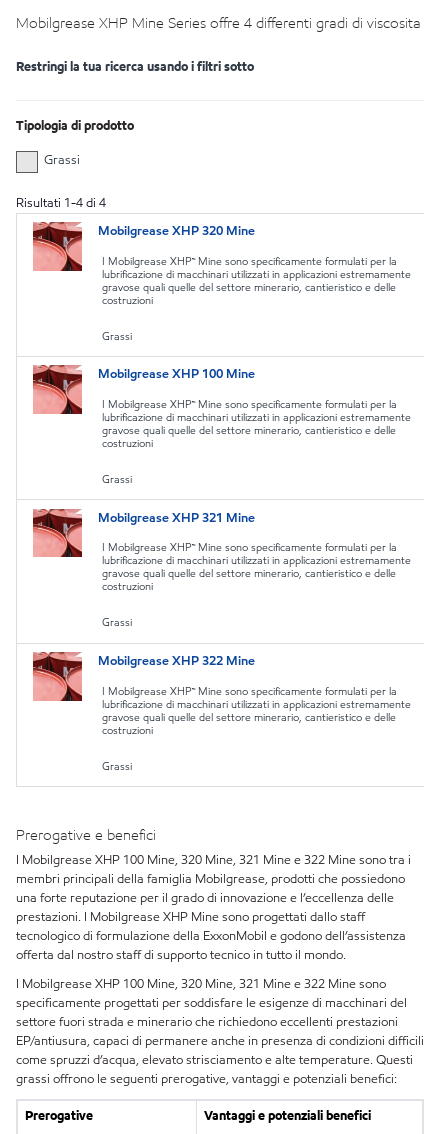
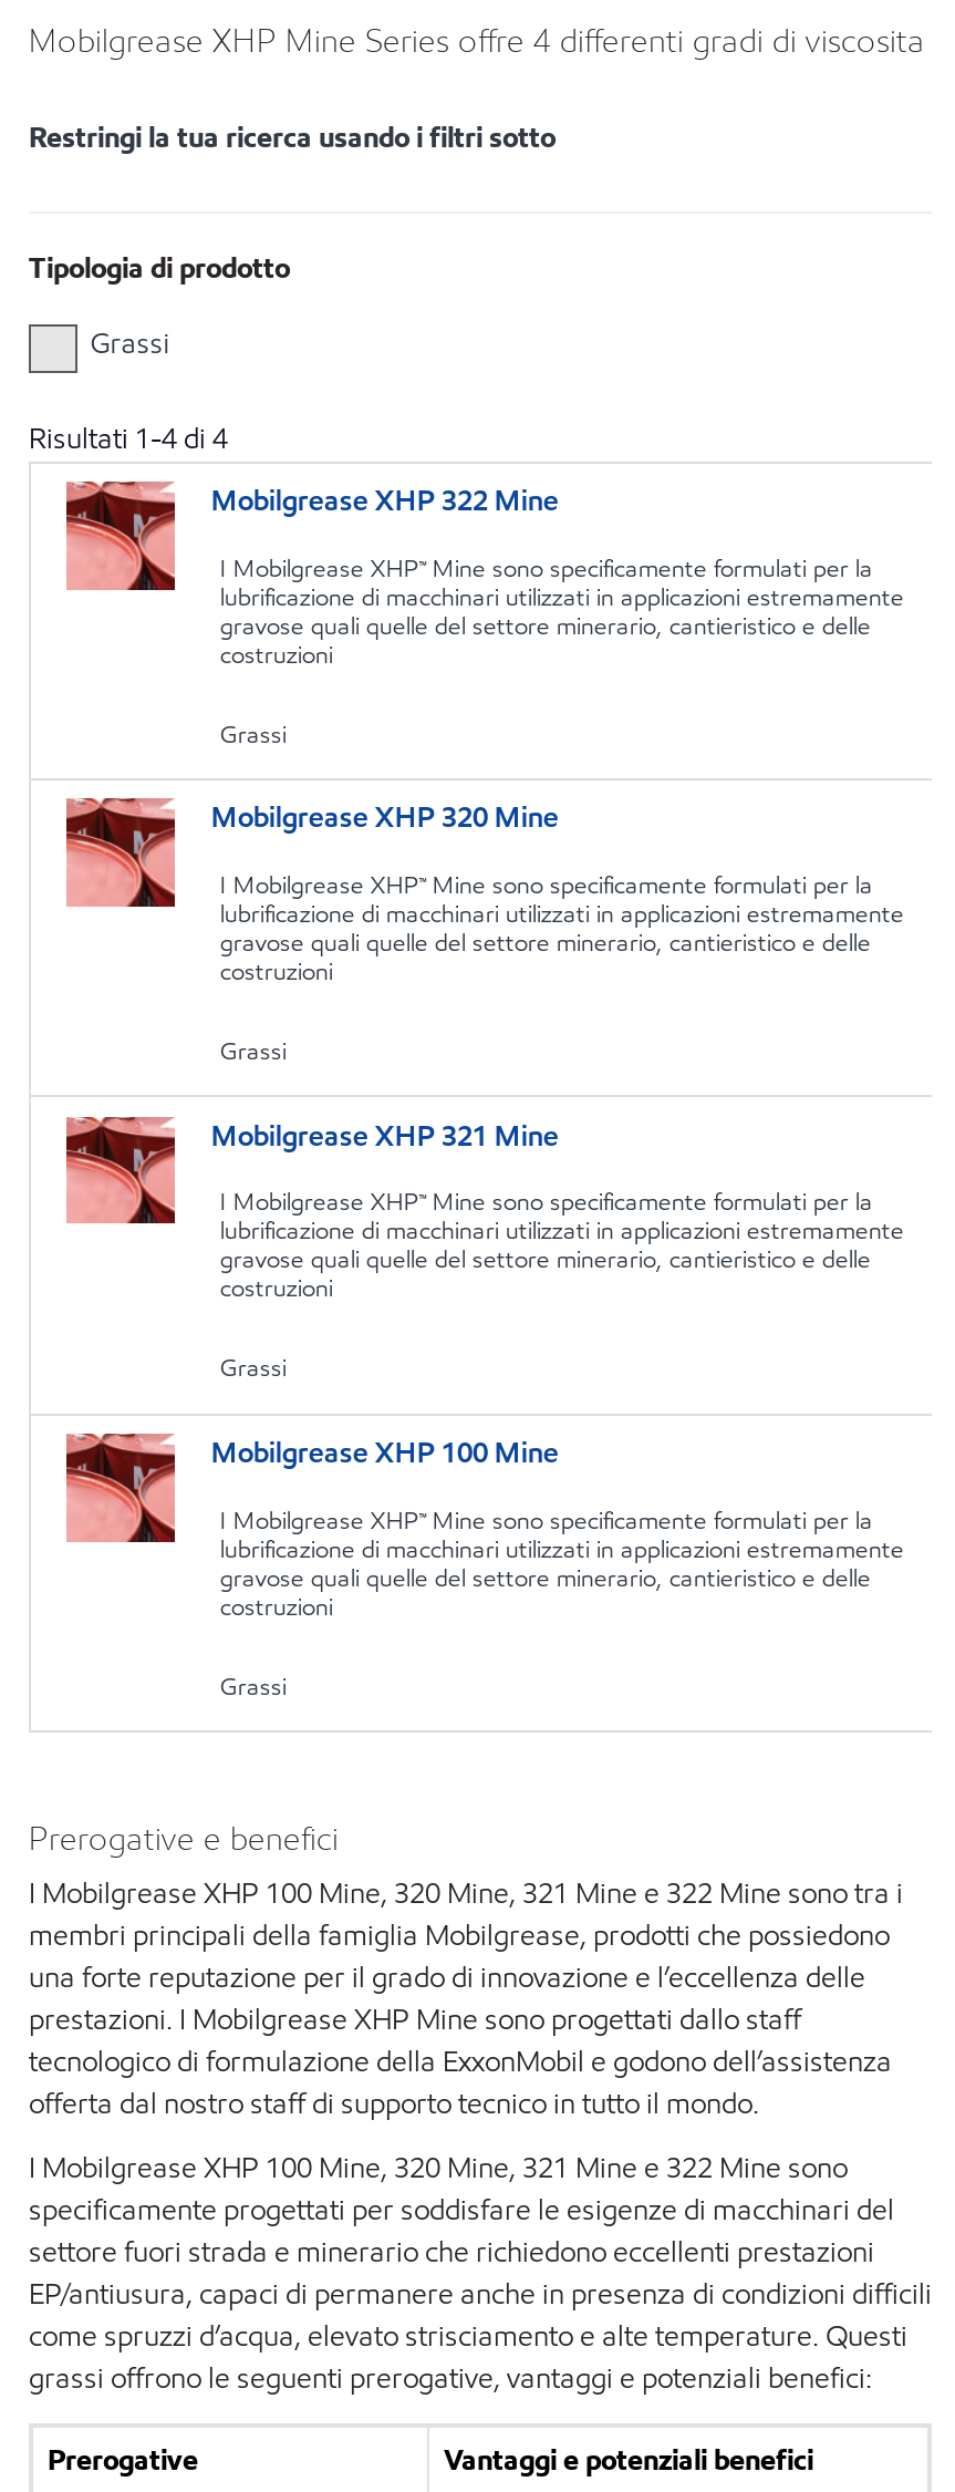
moved down: Mobilgrease XHP 320 Mine

moved down: Mobilgrease XHP 100 Mine

moved up: Mobilgrease XHP 322 Mine
